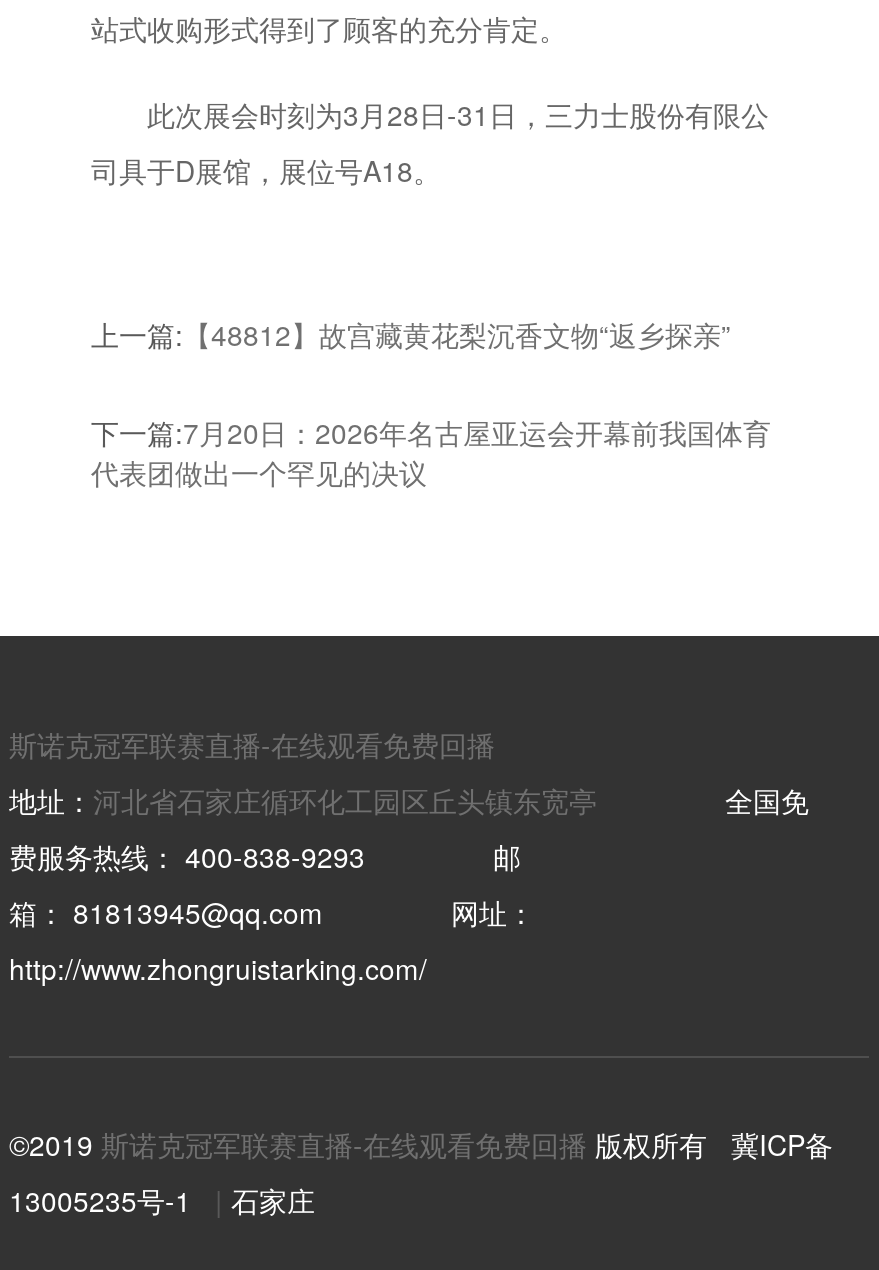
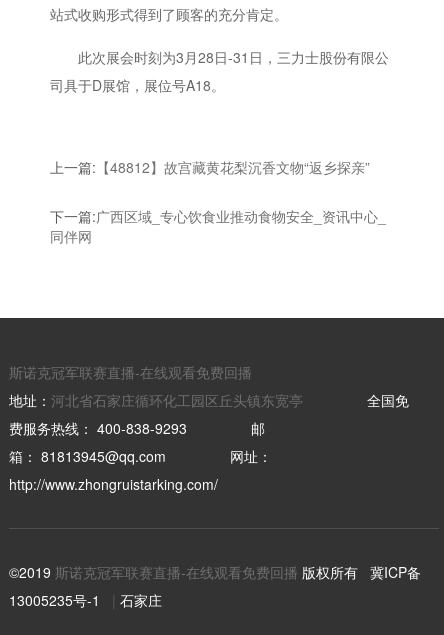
- 下一篇:7月20日：2026年名古屋亚运会开幕前我国体育
- 代表团做出一个罕见的决议
+ 下一篇:广西区域_专心饮食业推动食物安全_资讯中心_
+ 同伴网
